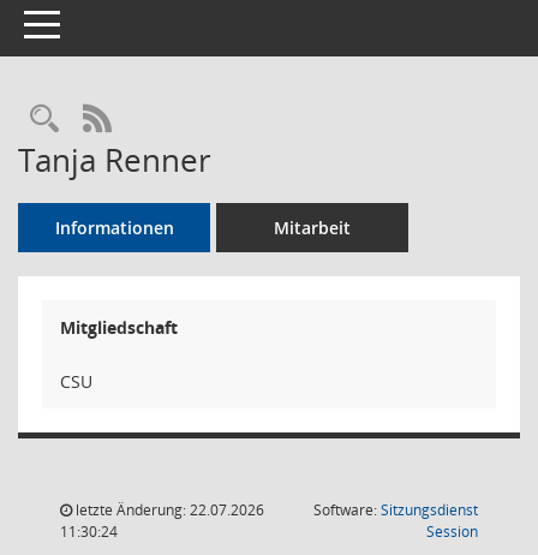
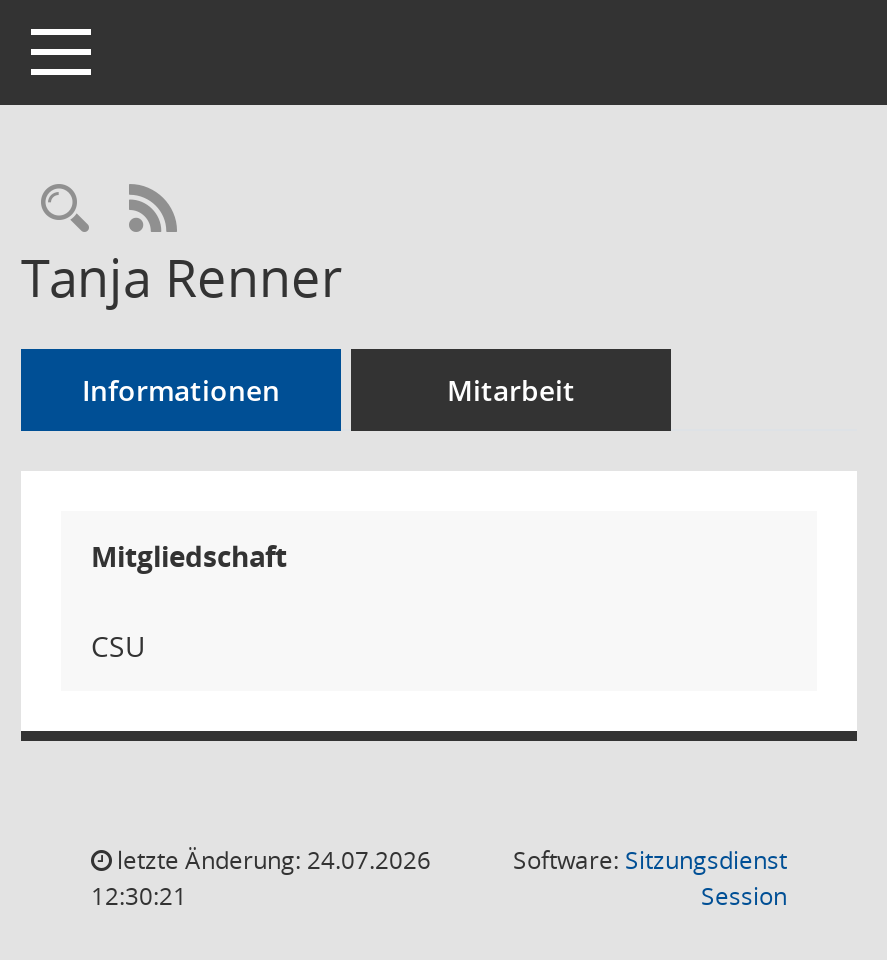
- letzte Änderung: 22.07.2026
+ letzte Änderung: 24.07.2026

- 11:30:24
+ 12:30:21
